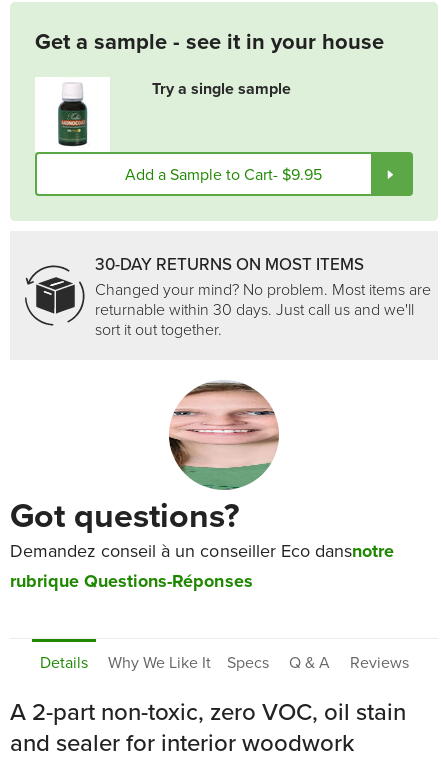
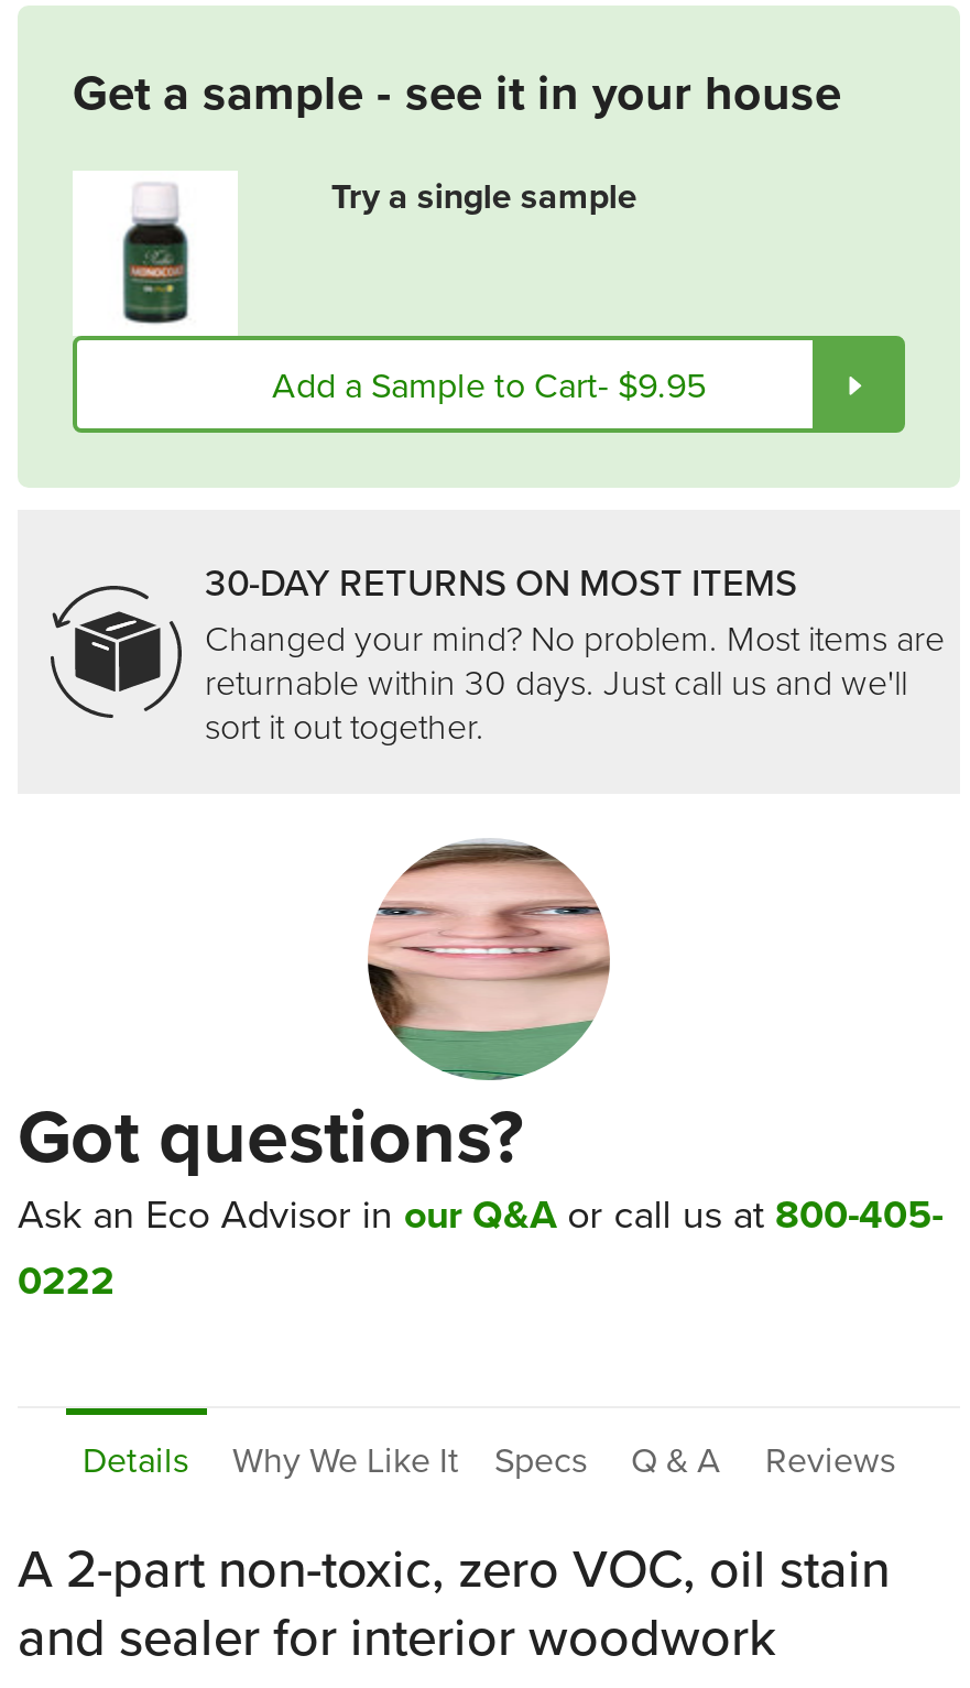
- Demandez conseil à un conseiller Eco dansnotre
- rubrique Questions-Réponses
+ Ask an Eco Advisor in our Q&A or call us at 800-405-
+ 0222
